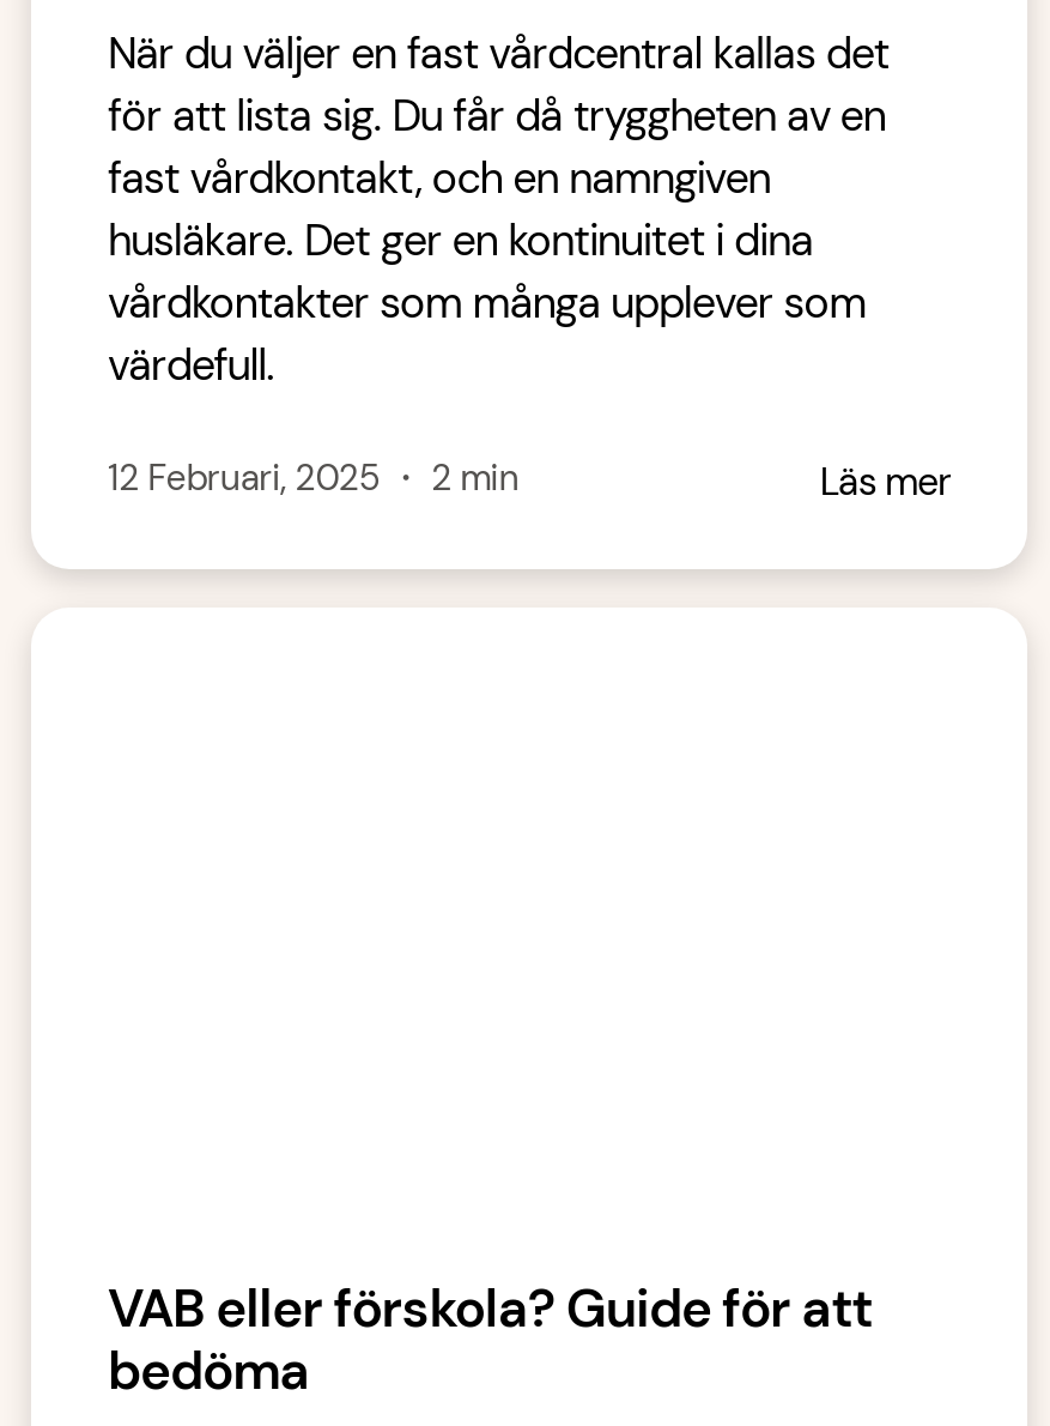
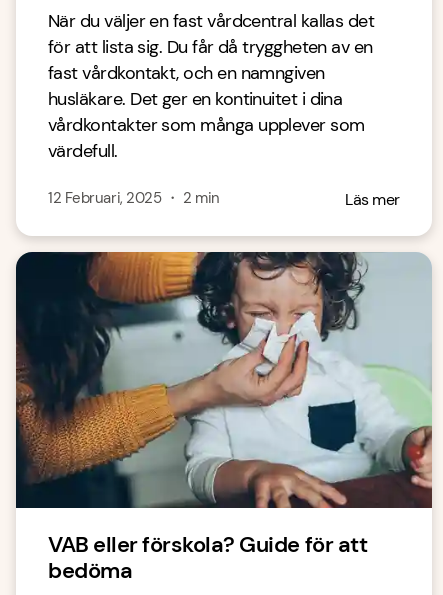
+ [image]
